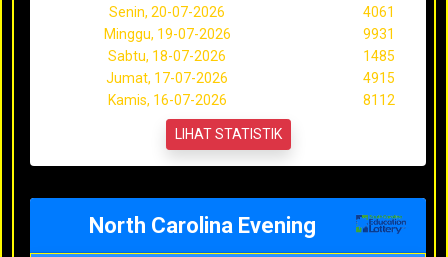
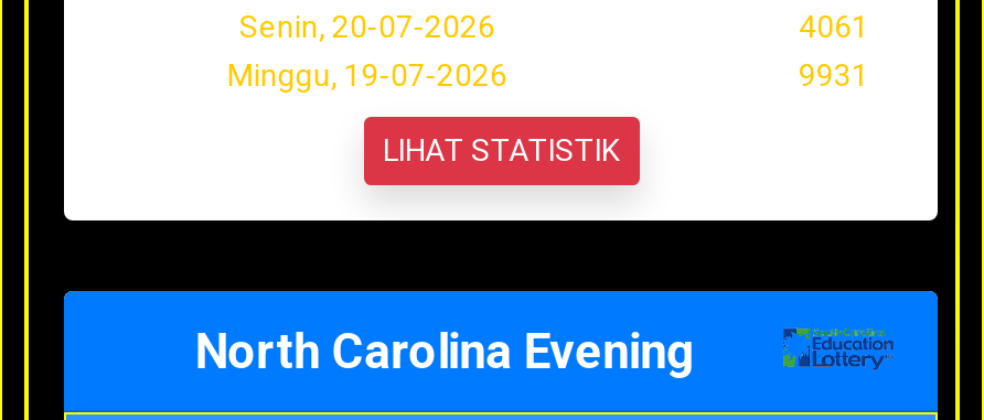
- Sabtu, 18-07-2026
- 1485
- Jumat, 17-07-2026
- 4915
- Kamis, 16-07-2026
- 8112
